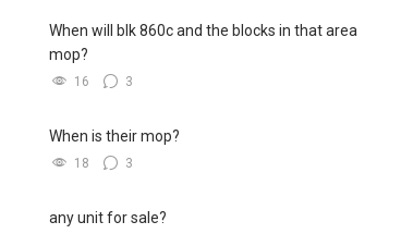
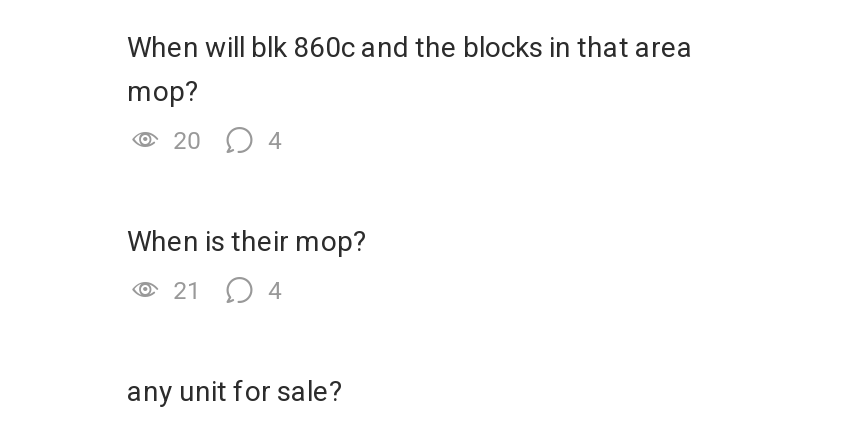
- 16
+ 20

- 3
+ 4

- 18
+ 21

- 3
+ 4
